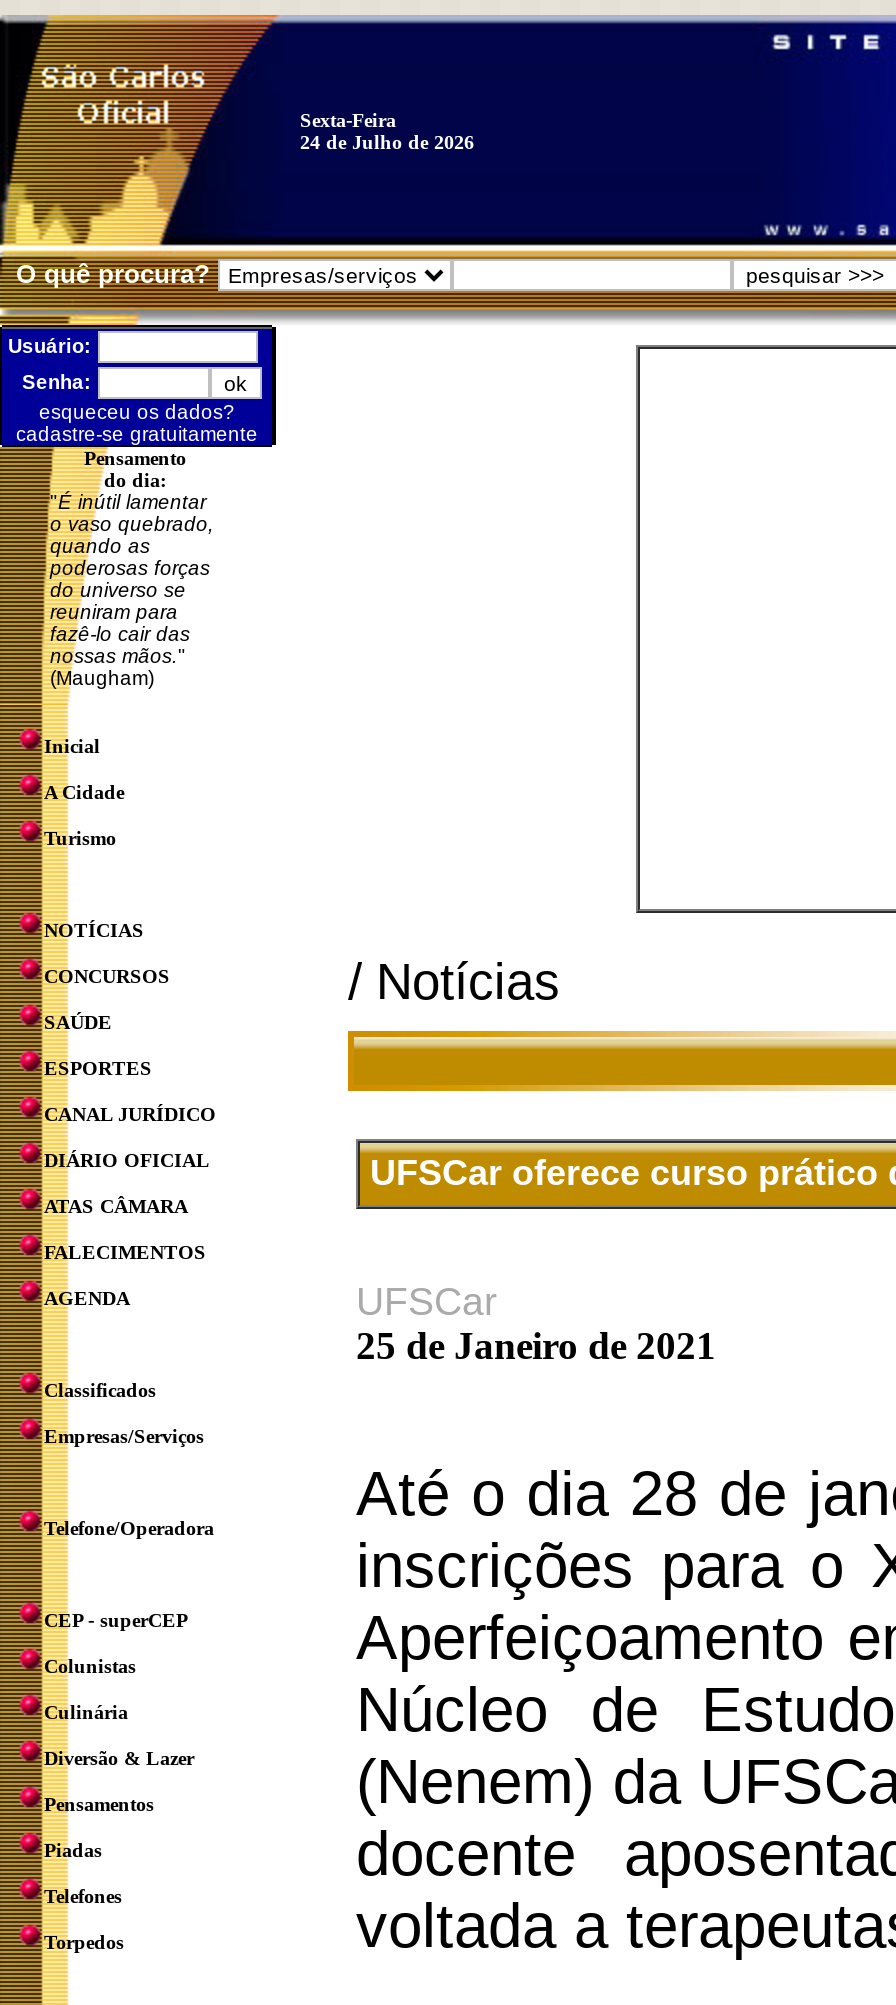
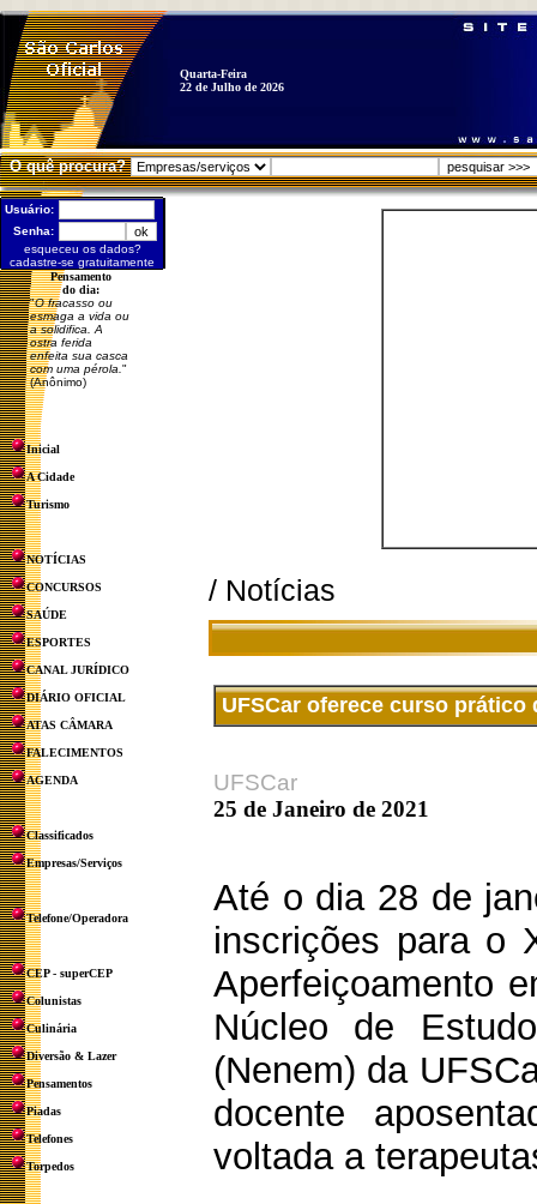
- Sexta-Feira
- 24 de Julho de 2026
+ Quarta-Feira
+ 22 de Julho de 2026

- "É inútil lamentar
- o vaso quebrado,
- quando as
- poderosas forças
- do universo se
- reuniram para
- fazê-lo cair das
- nossas mãos. "
- (Maugham)
+ "O fracasso ou
+ esmaga a vida ou
+ a solidifica. A
+ ostra ferida
+ enfeita sua casca
+ com uma pérola."
+ (Anônimo)
